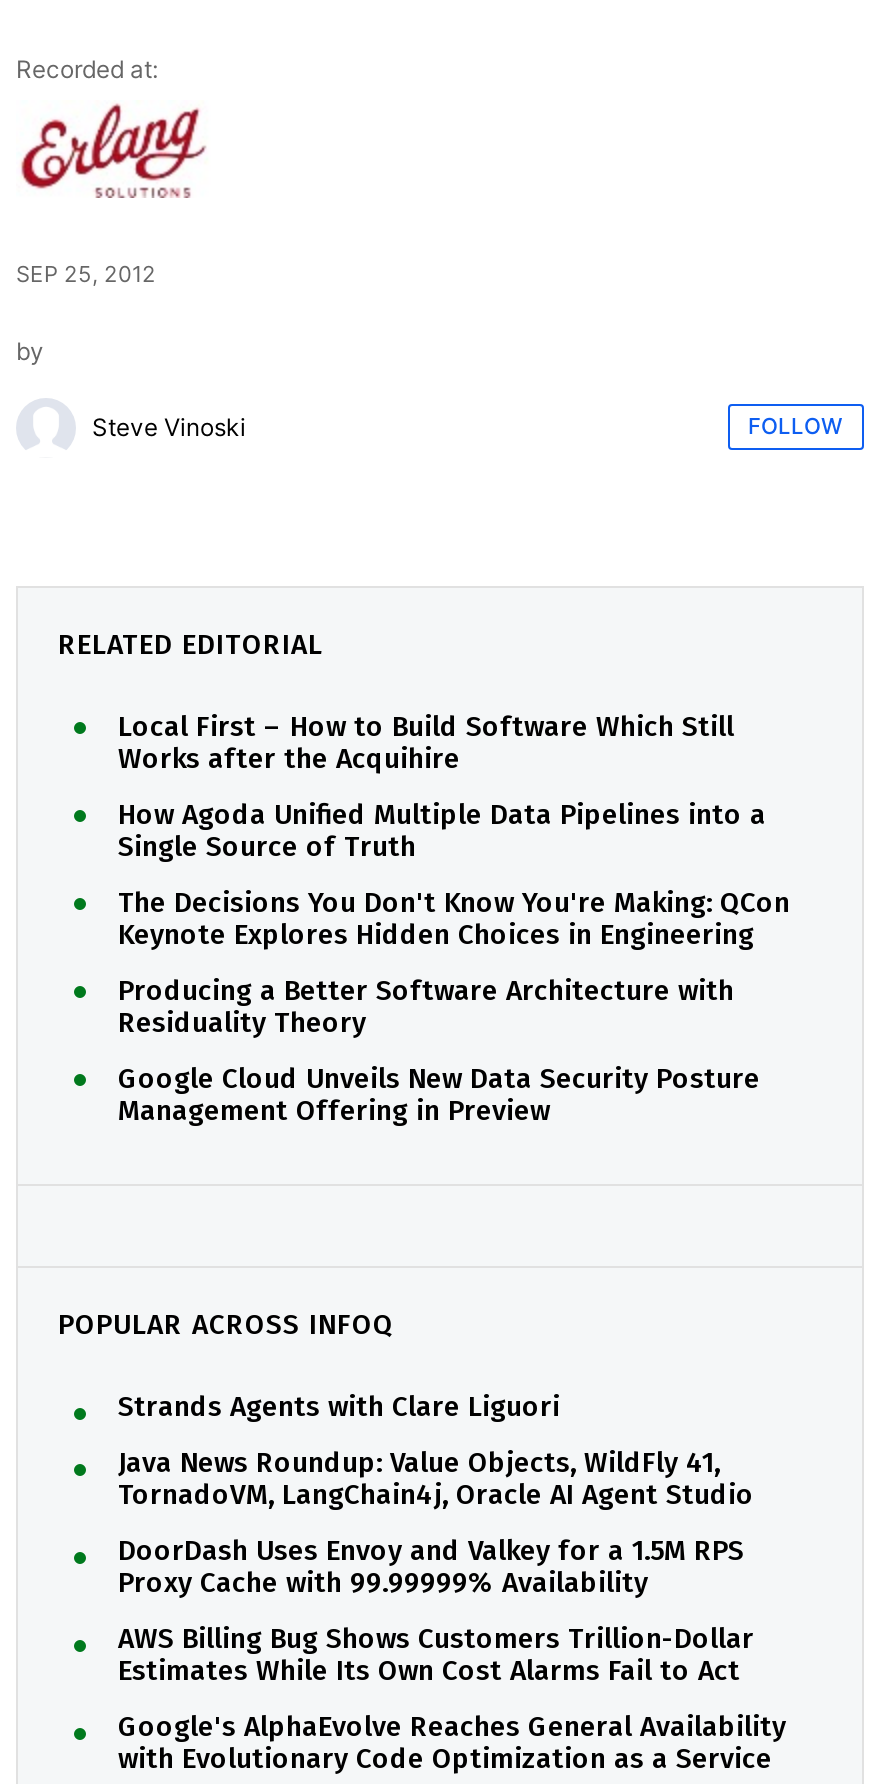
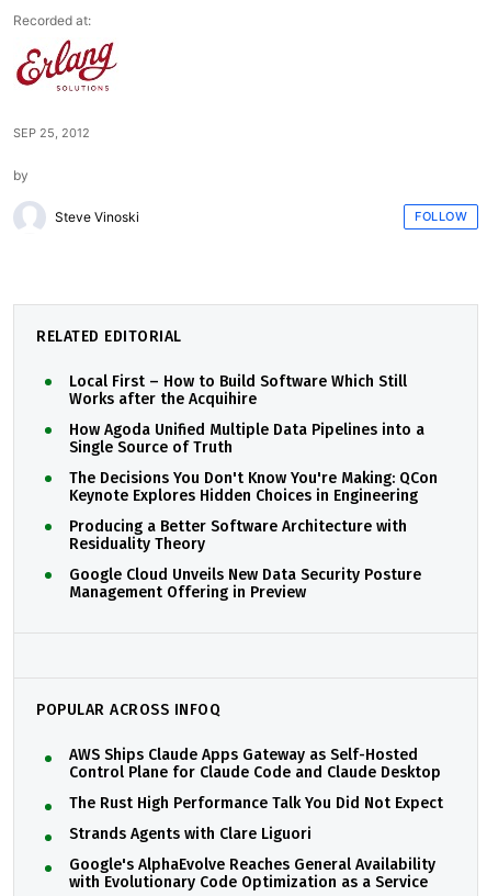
+ AWS Ships Claude Apps Gateway as Self-Hosted
+ Control Plane for Claude Code and Claude Desktop
+ The Rust High Performance Talk You Did Not Expect

moved down: Strands Agents with Clare Liguori

- Java News Roundup: Value Objects, WildFly 41,
- TornadoVM, LangChain4j, Oracle AI Agent Studio
- DoorDash Uses Envoy and Valkey for a 1.5M RPS
- Proxy Cache with 99.99999% Availability
- AWS Billing Bug Shows Customers Trillion-Dollar
- Estimates While Its Own Cost Alarms Fail to Act
